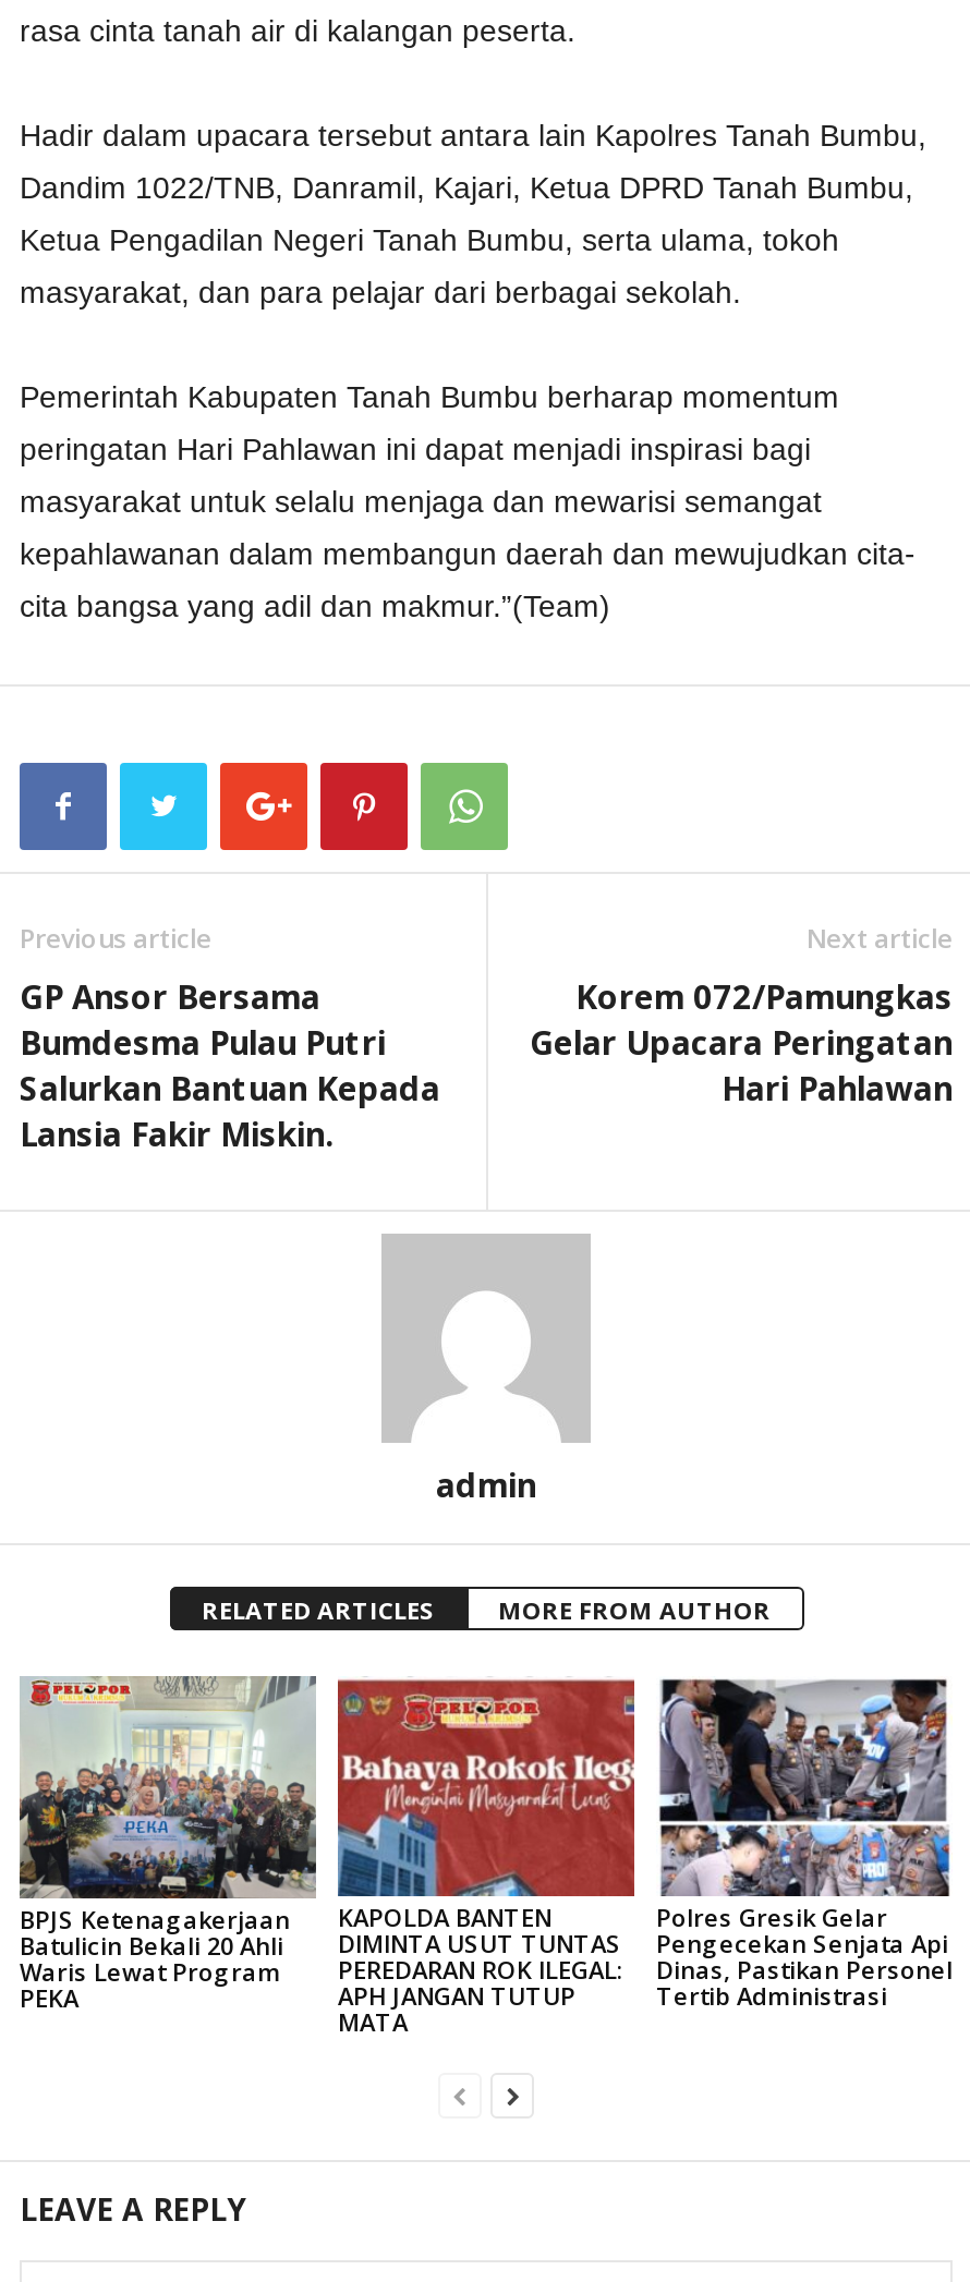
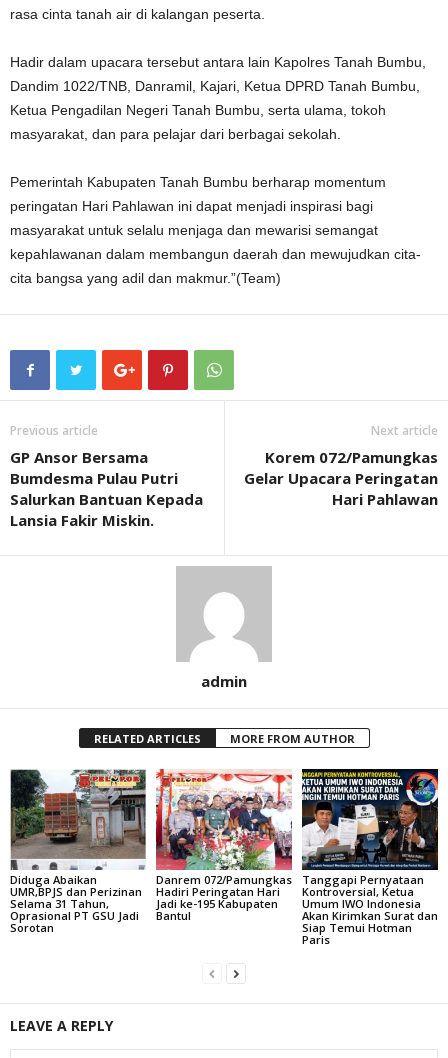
- [image]
- BPJS Ketenagakerjaan
- Batulicin Bekali 20 Ahli
- Waris Lewat Program
- PEKA
+ [image]
+ Diduga Abaikan
+ UMR,BPJS dan Perizinan
+ Selama 31 Tahun,
+ Oprasional PT GSU Jadi
+ Sorotan

- [image]
- KAPOLDA BANTEN
- DIMINTA USUT TUNTAS
- PEREDARAN ROK ILEGAL:
- APH JANGAN TUTUP
- MATA
+ [image]
+ Danrem 072/Pamungkas
+ Hadiri Peringatan Hari
+ Jadi ke-195 Kabupaten
+ Bantul

- [image]
- Polres Gresik Gelar
- Pengecekan Senjata Api
- Dinas, Pastikan Personel
- Tertib Administrasi
+ [image]
+ Tanggapi Pernyataan
+ Kontroversial, Ketua
+ Umum IWO Indonesia
+ Akan Kirimkan Surat dan
+ Siap Temui Hotman
+ Paris
